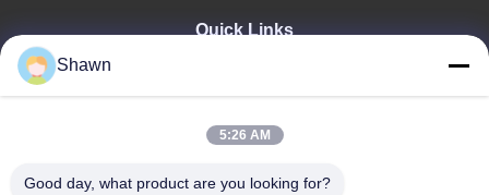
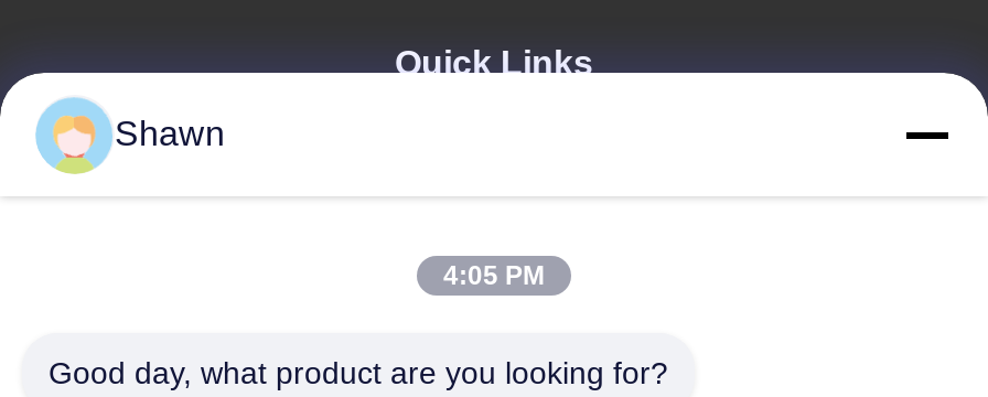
- 5:26 AM
+ 4:05 PM
